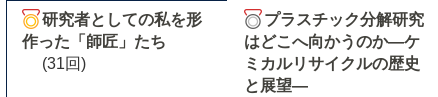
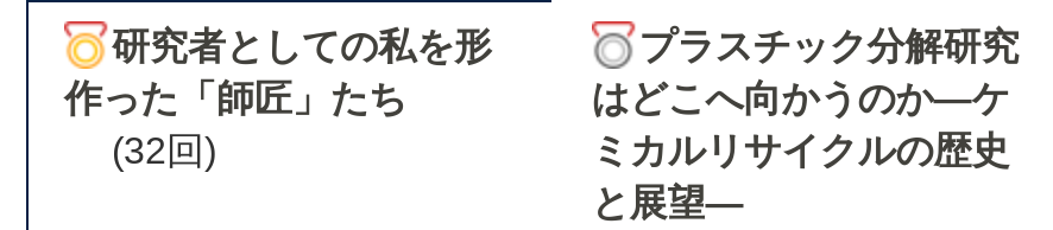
- (31回)
+ (32回)
